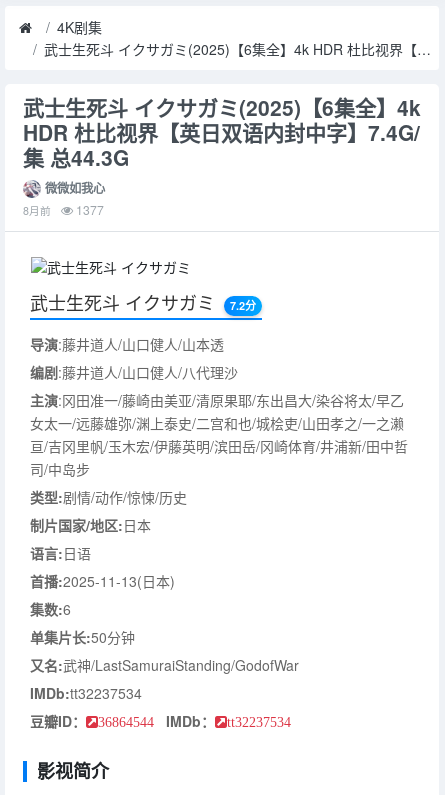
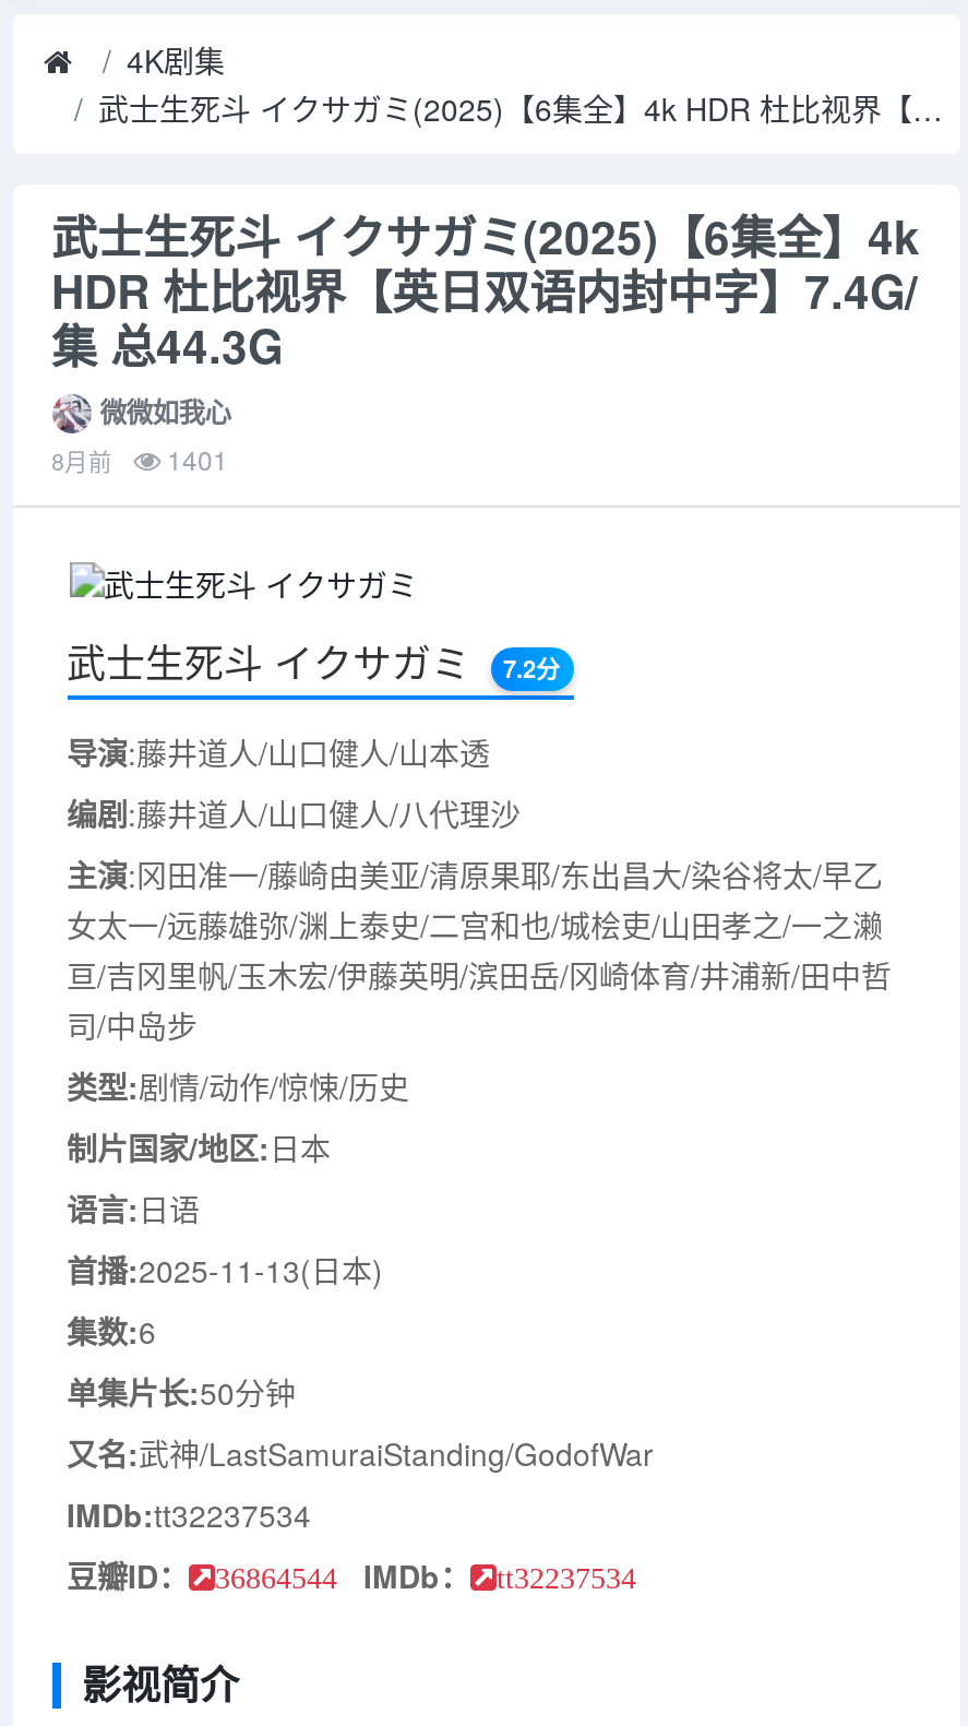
- 8月前 1377
+ 8月前 1401
